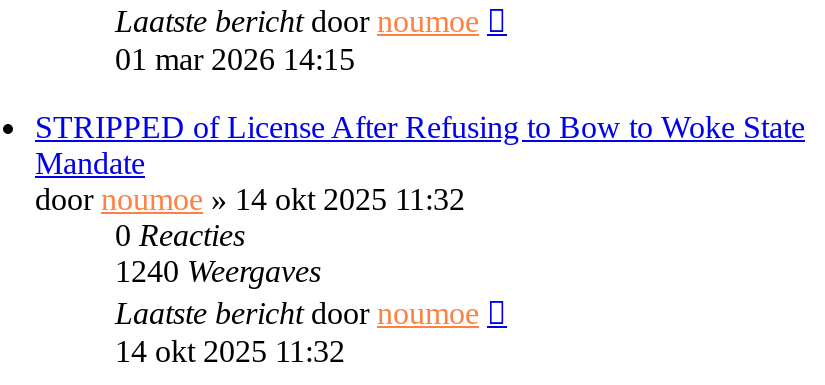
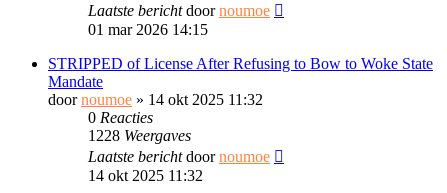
- 1240 Weergaves
+ 1228 Weergaves
